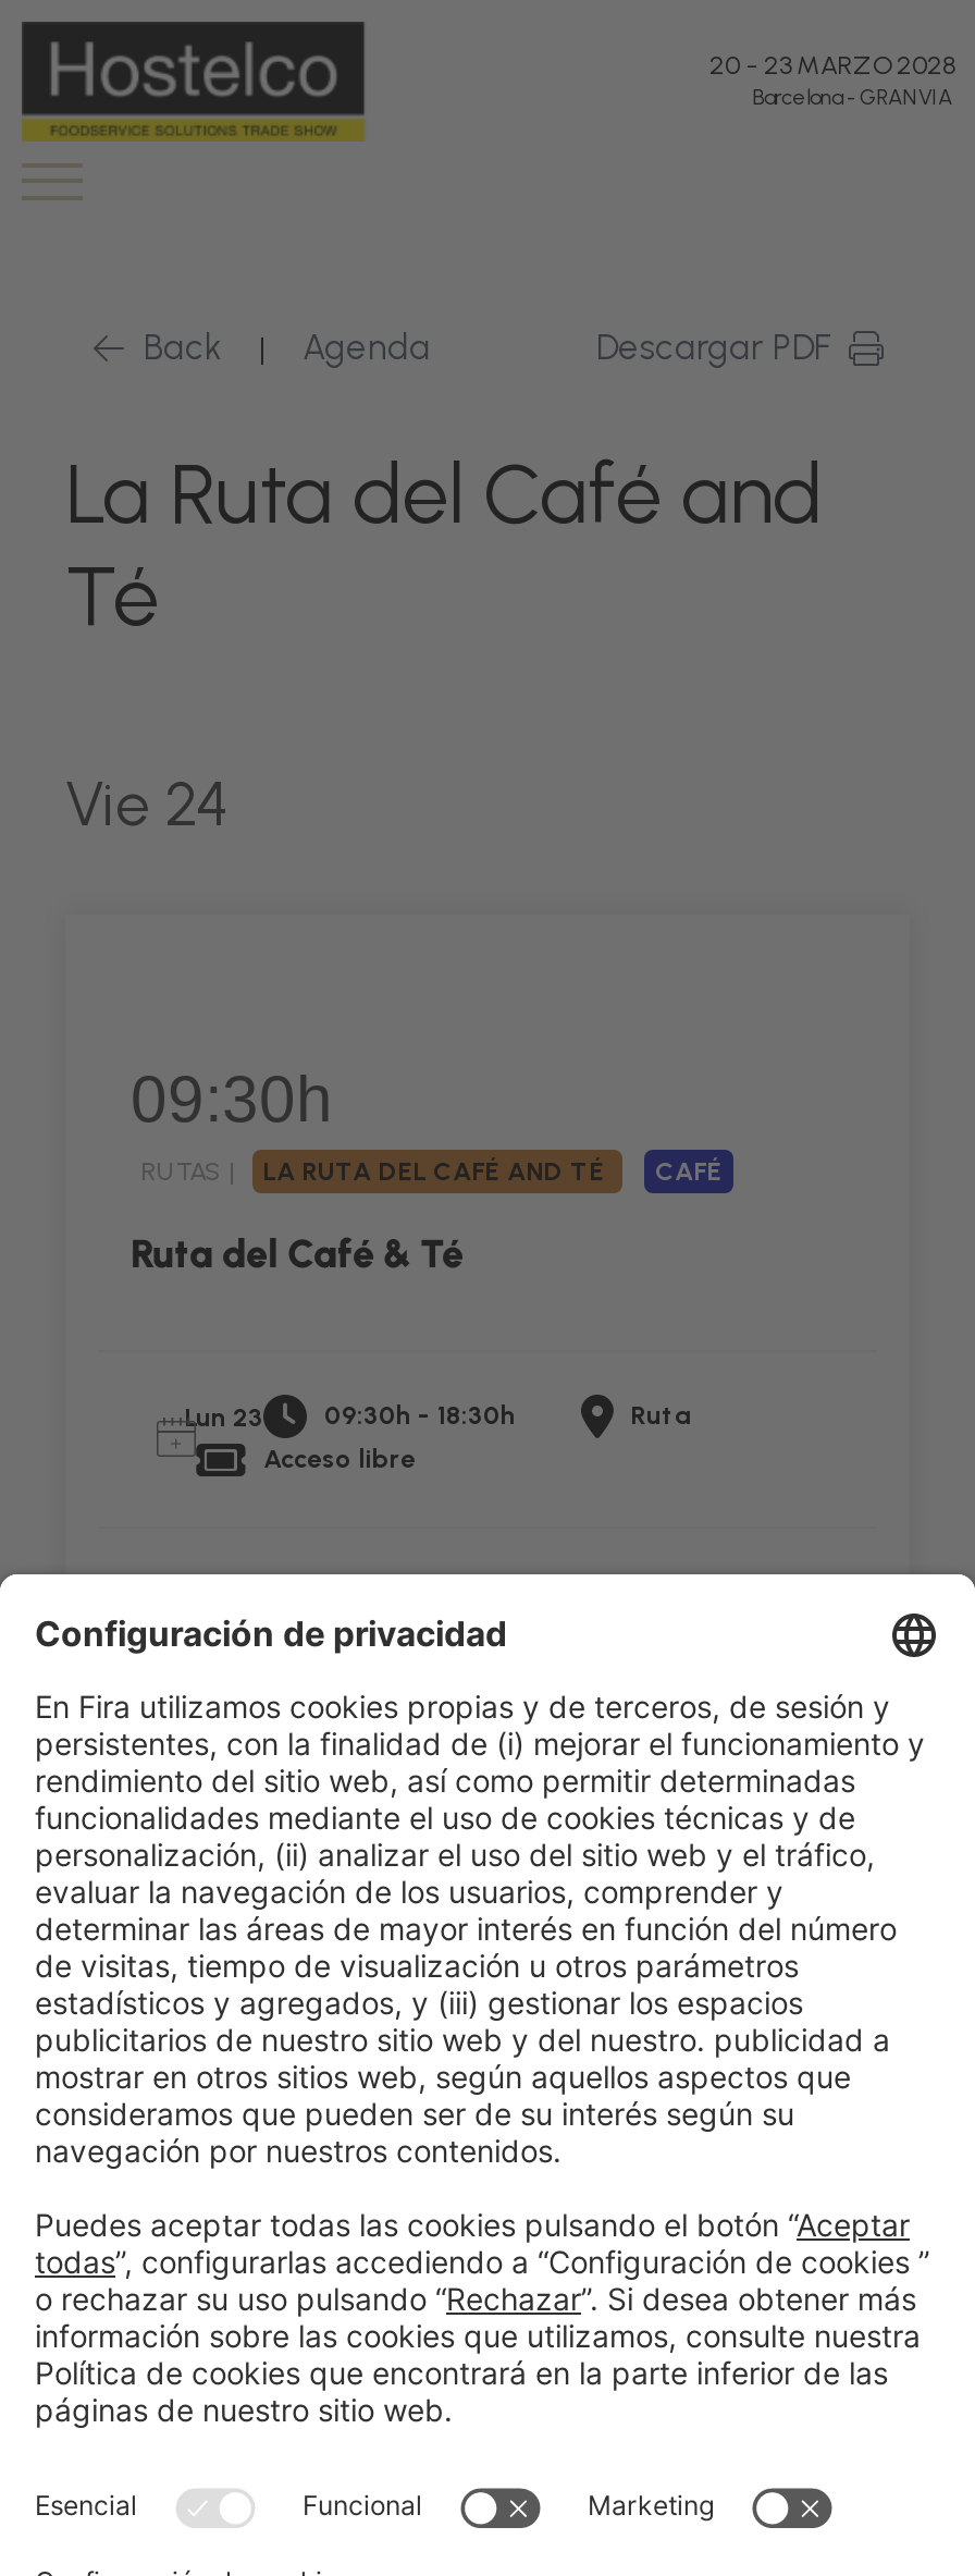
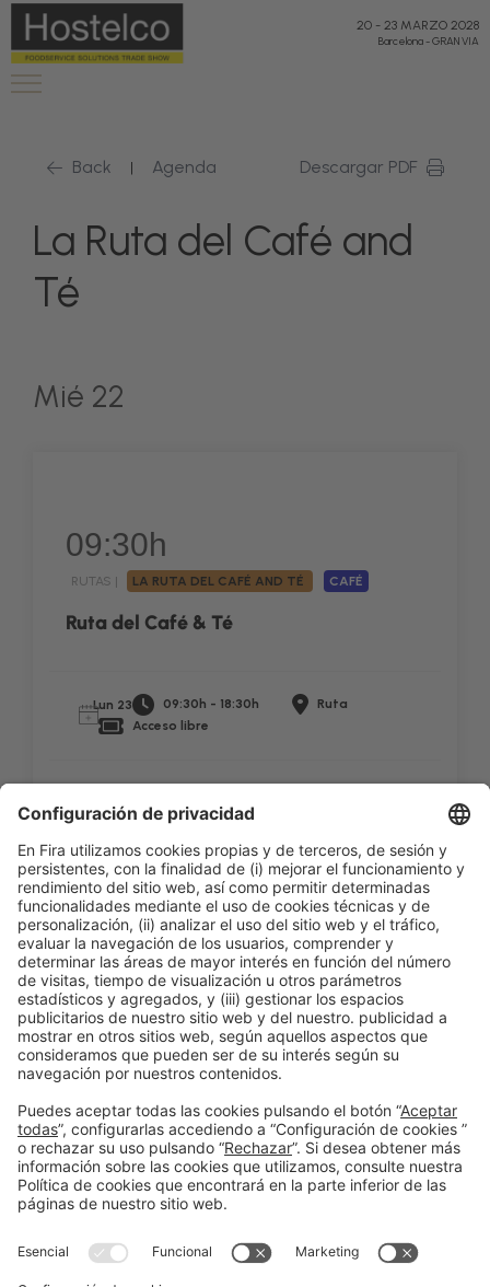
- Vie 24
+ Mié 22
